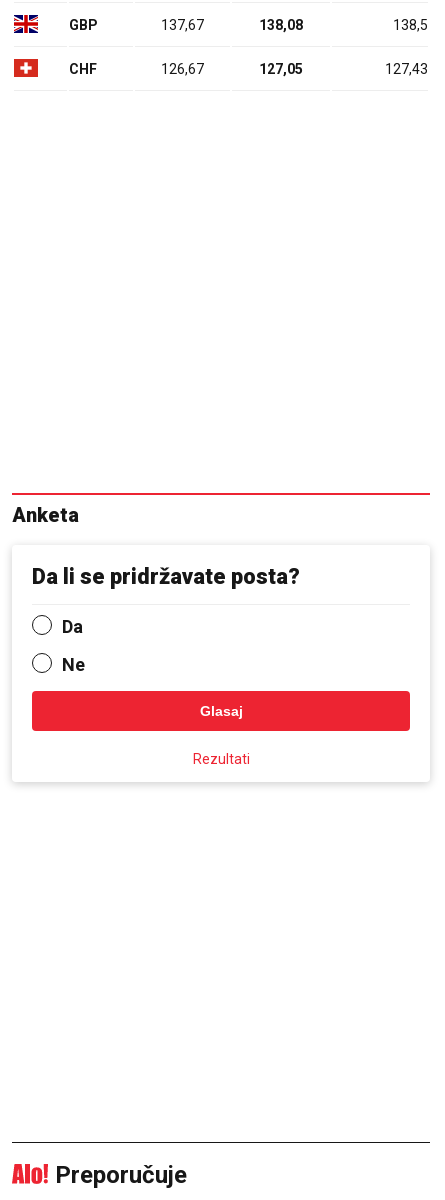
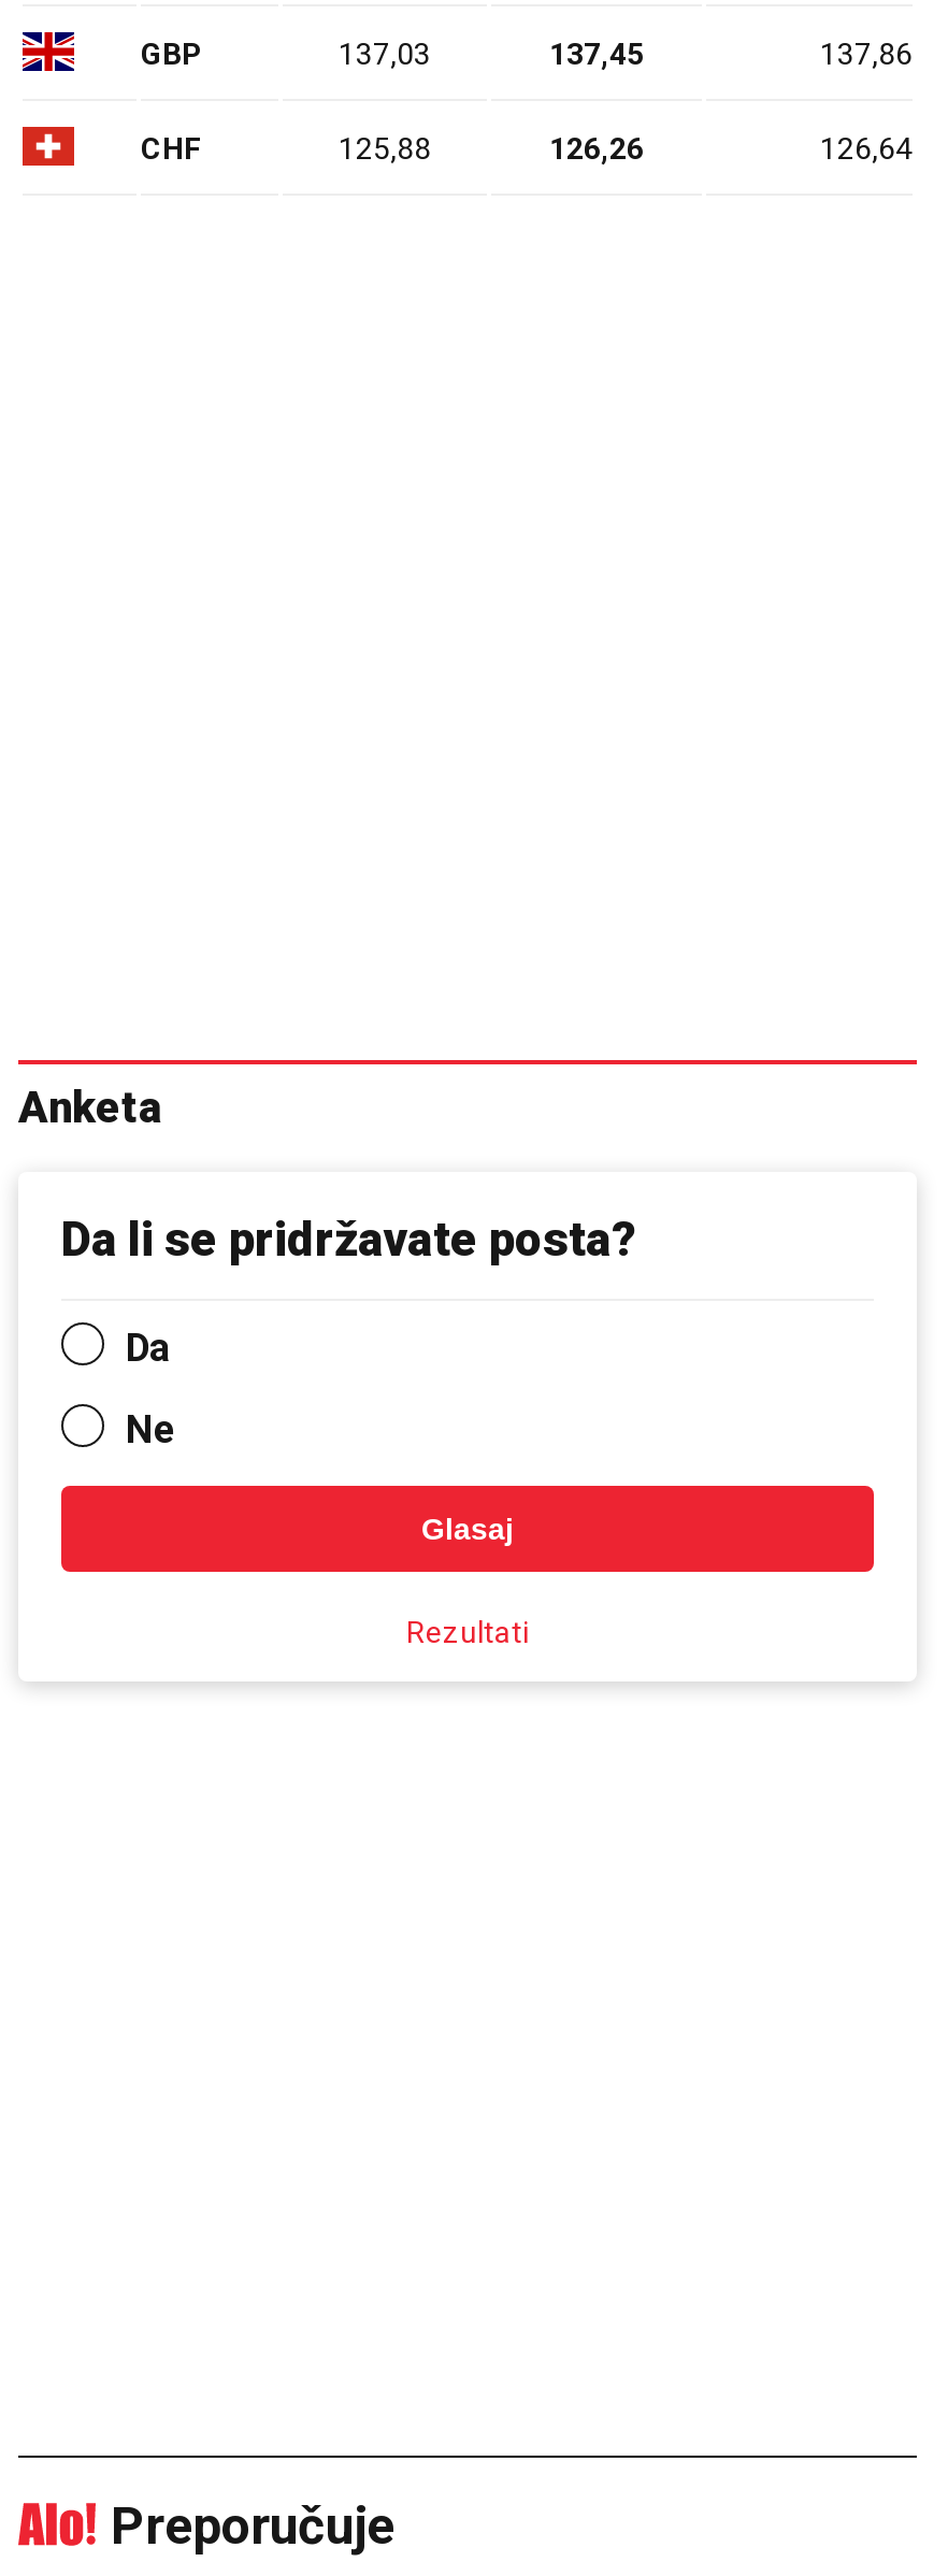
- 137,67
+ 137,03

- 138,08
+ 137,45

- 138,5
+ 137,86

- 126,67
+ 125,88

- 127,05
+ 126,26

- 127,43
+ 126,64
